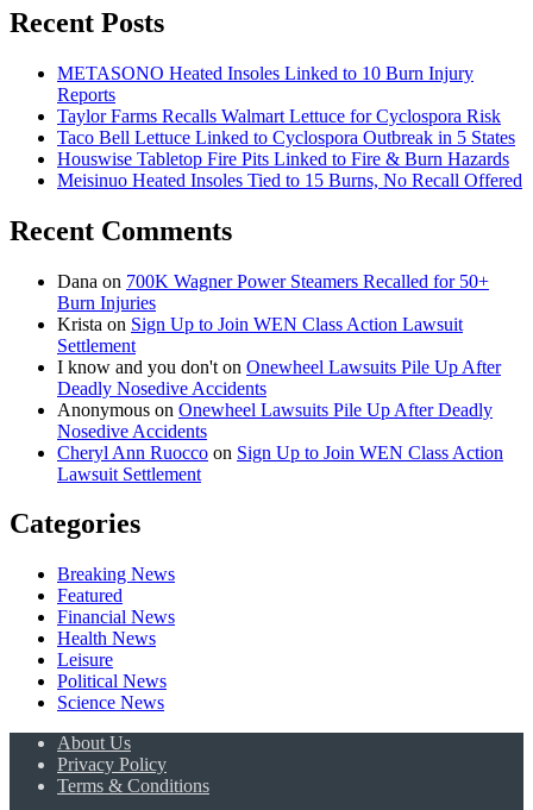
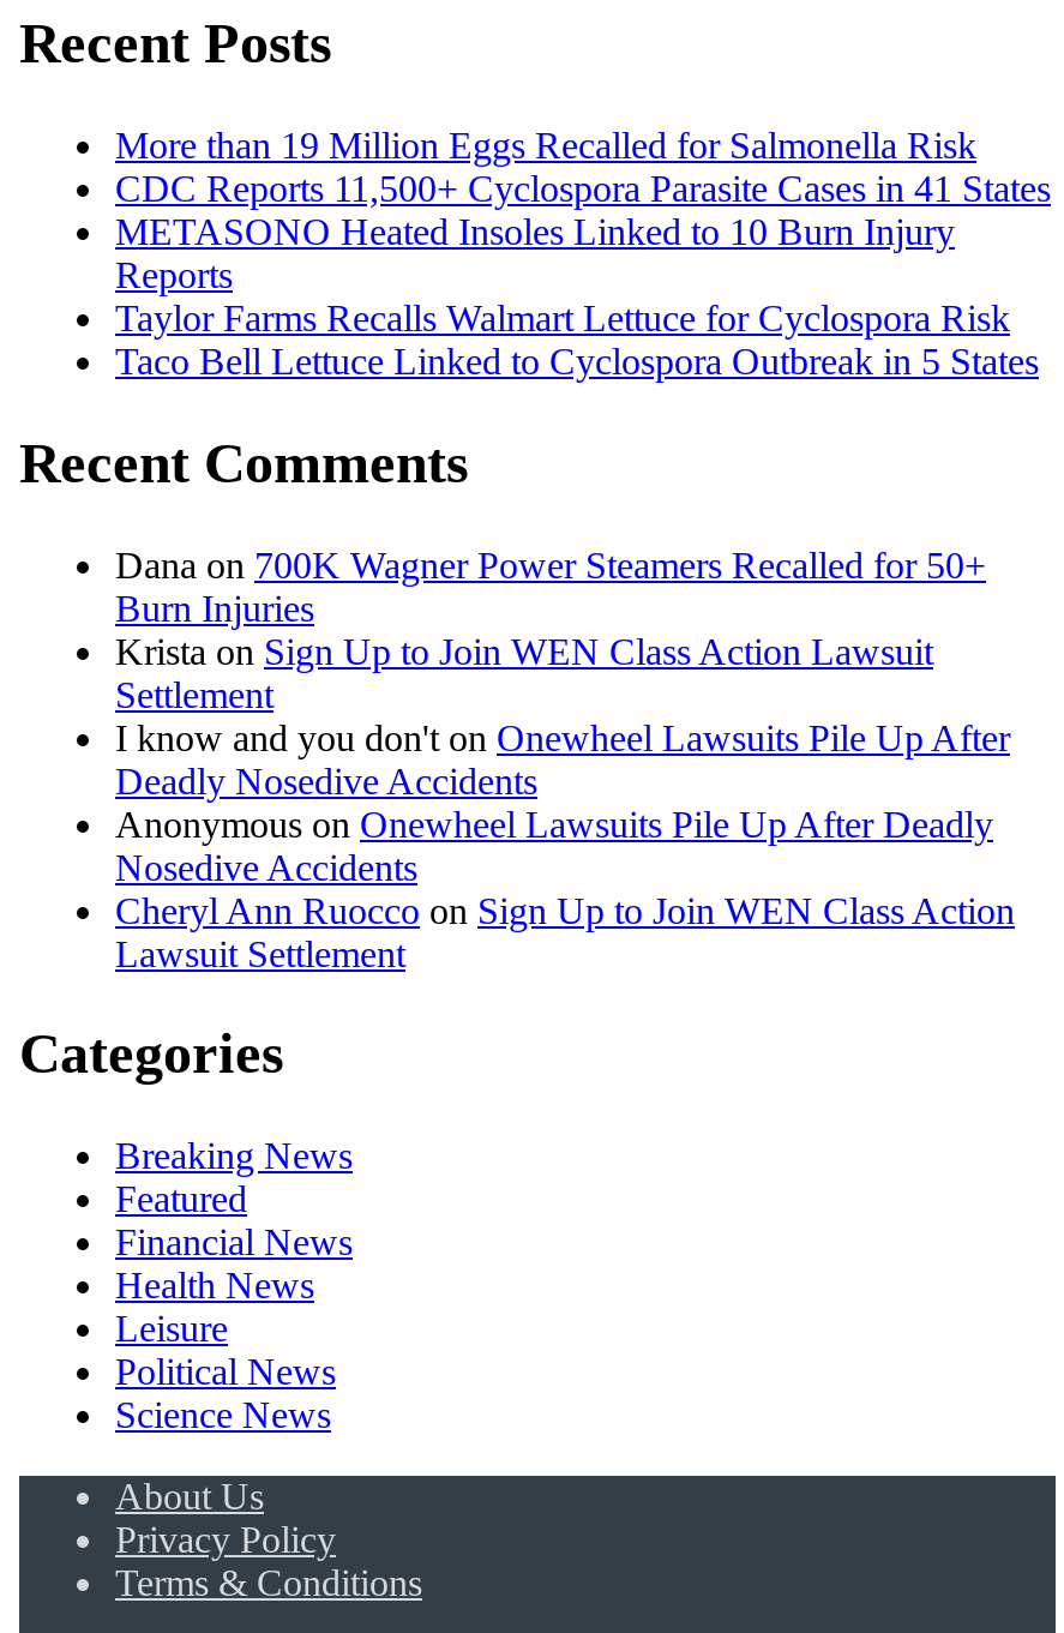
+ More than 19 Million Eggs Recalled for Salmonella Risk
+ CDC Reports 11,500+ Cyclospora Parasite Cases in 41 States

moved down: METASONO Heated Insoles Linked to 10 Burn Injury | Reports | Taylor Farms Recalls Walmart Lettuce for Cyclospora Risk | Taco Bell Lettuce Linked to Cyclospora Outbreak in 5 States

- Houswise Tabletop Fire Pits Linked to Fire & Burn Hazards
- Meisinuo Heated Insoles Tied to 15 Burns, No Recall Offered
